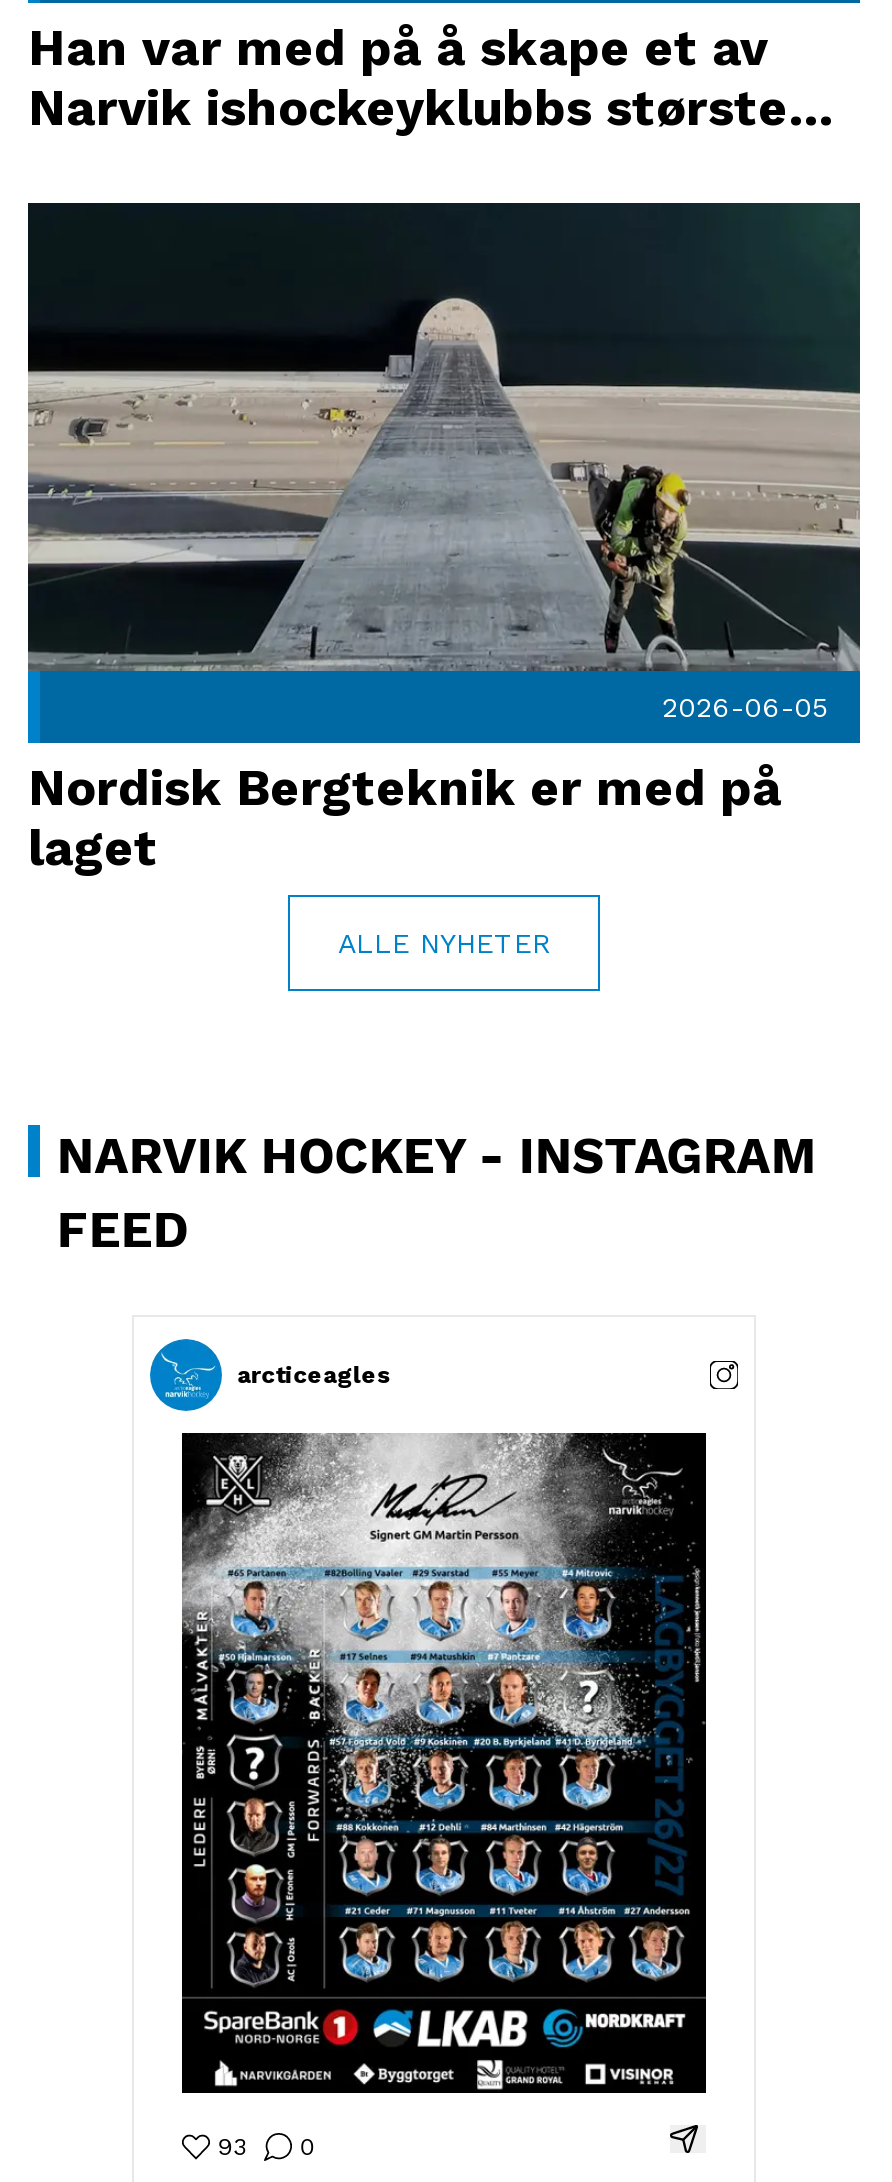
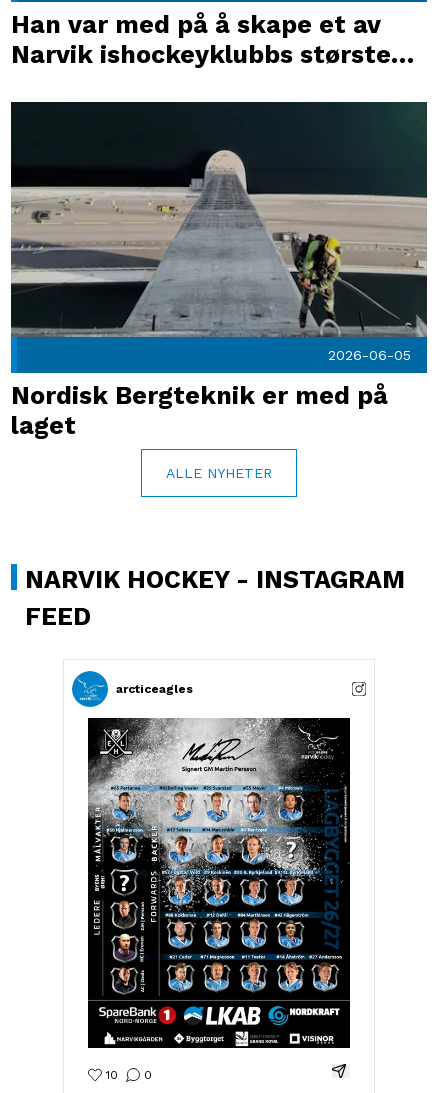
- 93 0
+ 10 0
